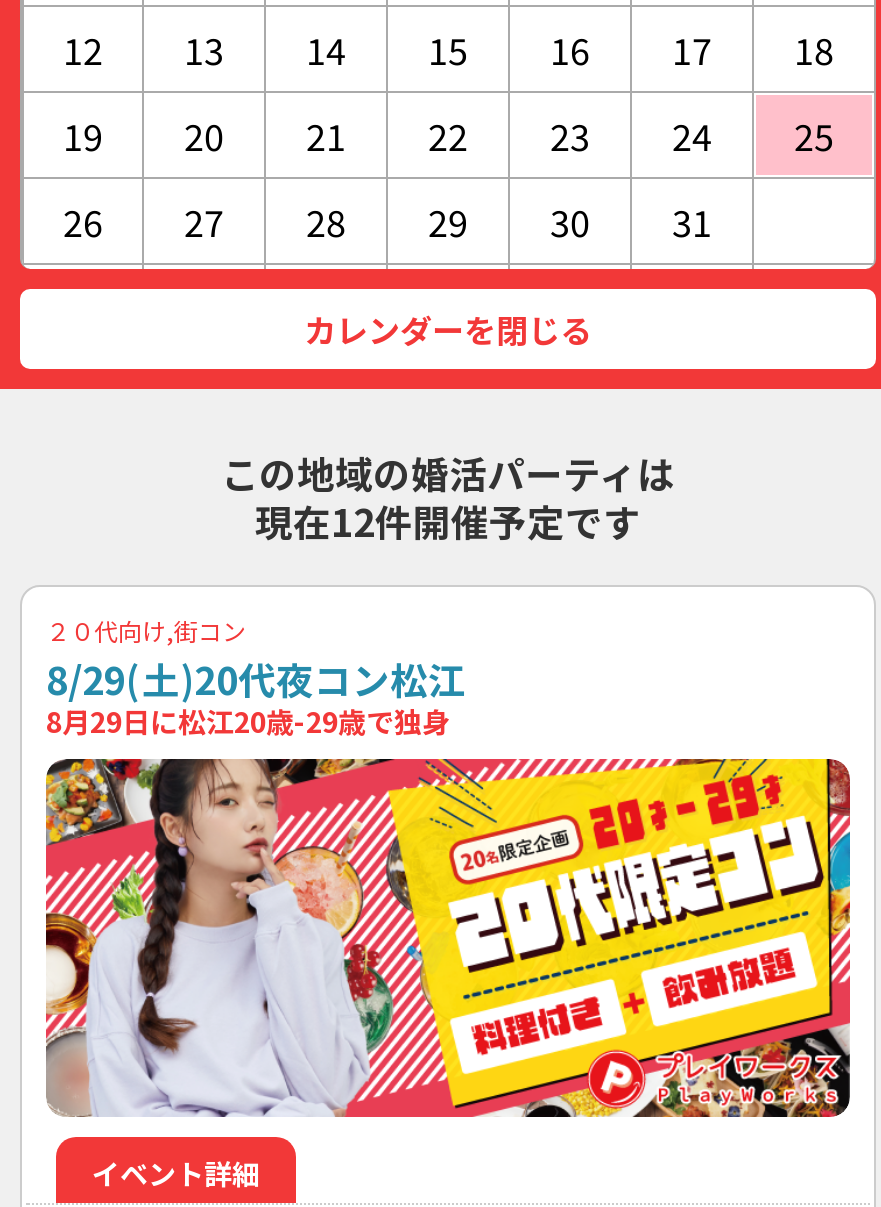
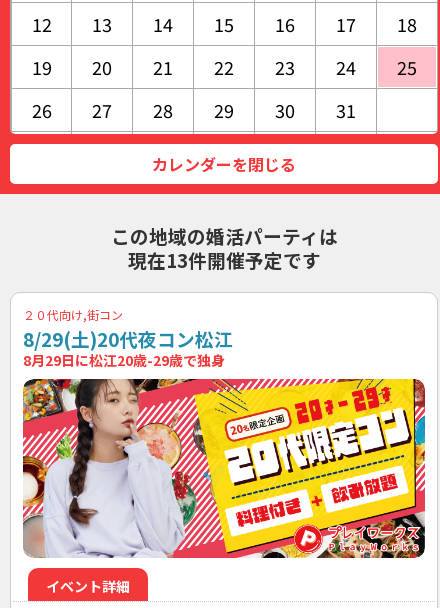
- 現在12件開催予定です
+ 現在13件開催予定です
